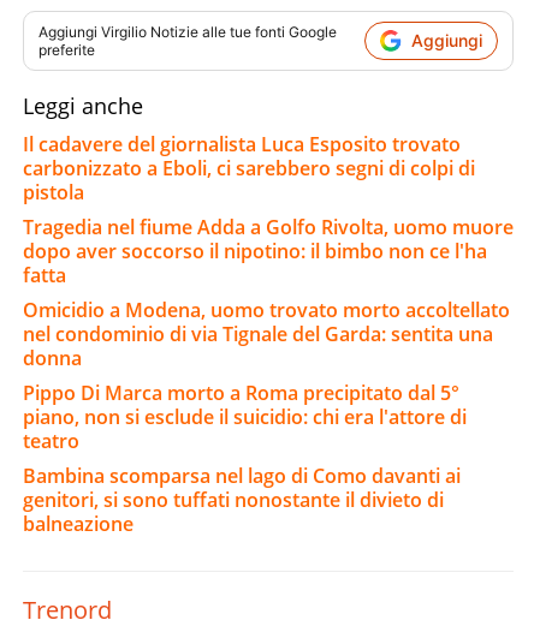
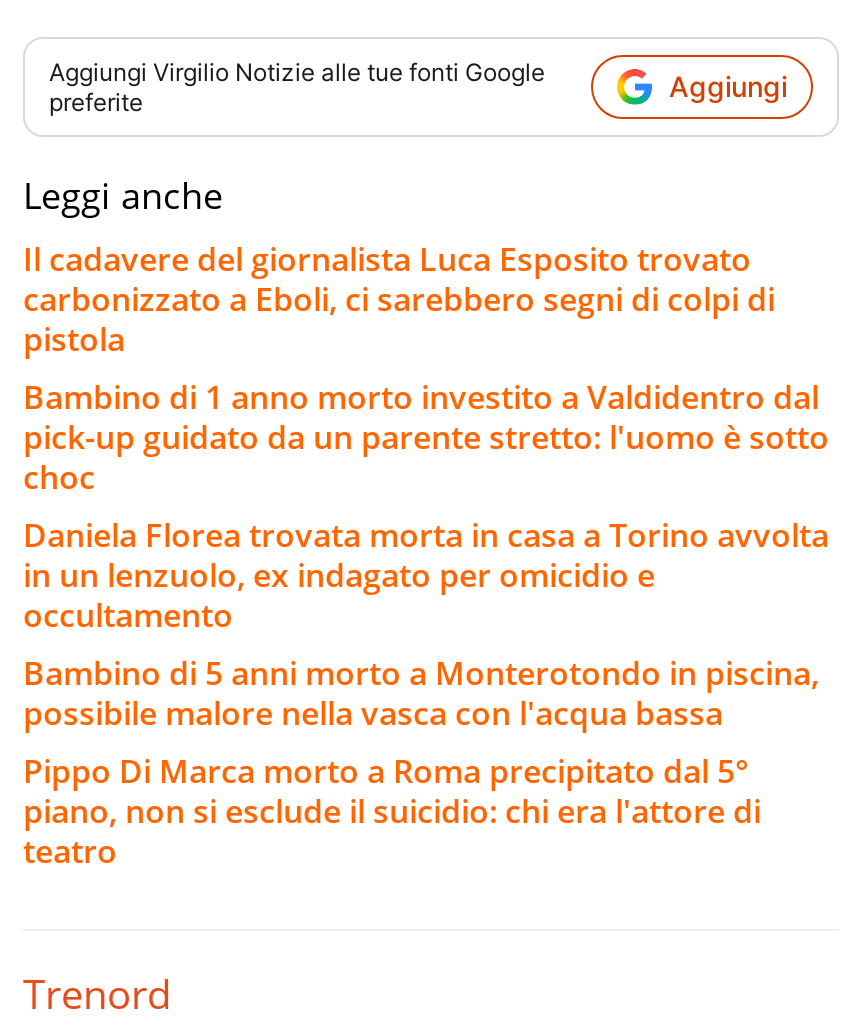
- Tragedia nel fiume Adda a Golfo Rivolta, uomo muore
- dopo aver soccorso il nipotino: il bimbo non ce l'ha
- fatta
- Omicidio a Modena, uomo trovato morto accoltellato
- nel condominio di via Tignale del Garda: sentita una
- donna
+ Bambino di 1 anno morto investito a Valdidentro dal
+ pick-up guidato da un parente stretto: l'uomo è sotto
+ choc
+ Daniela Florea trovata morta in casa a Torino avvolta
+ in un lenzuolo, ex indagato per omicidio e
+ occultamento
+ Bambino di 5 anni morto a Monterotondo in piscina,
+ possibile malore nella vasca con l'acqua bassa

moved down: Pippo Di Marca morto a Roma precipitato dal 5° | piano, non si esclude il suicidio: chi era l'attore di | teatro

- Bambina scomparsa nel lago di Como davanti ai
- genitori, si sono tuffati nonostante il divieto di
- balneazione
